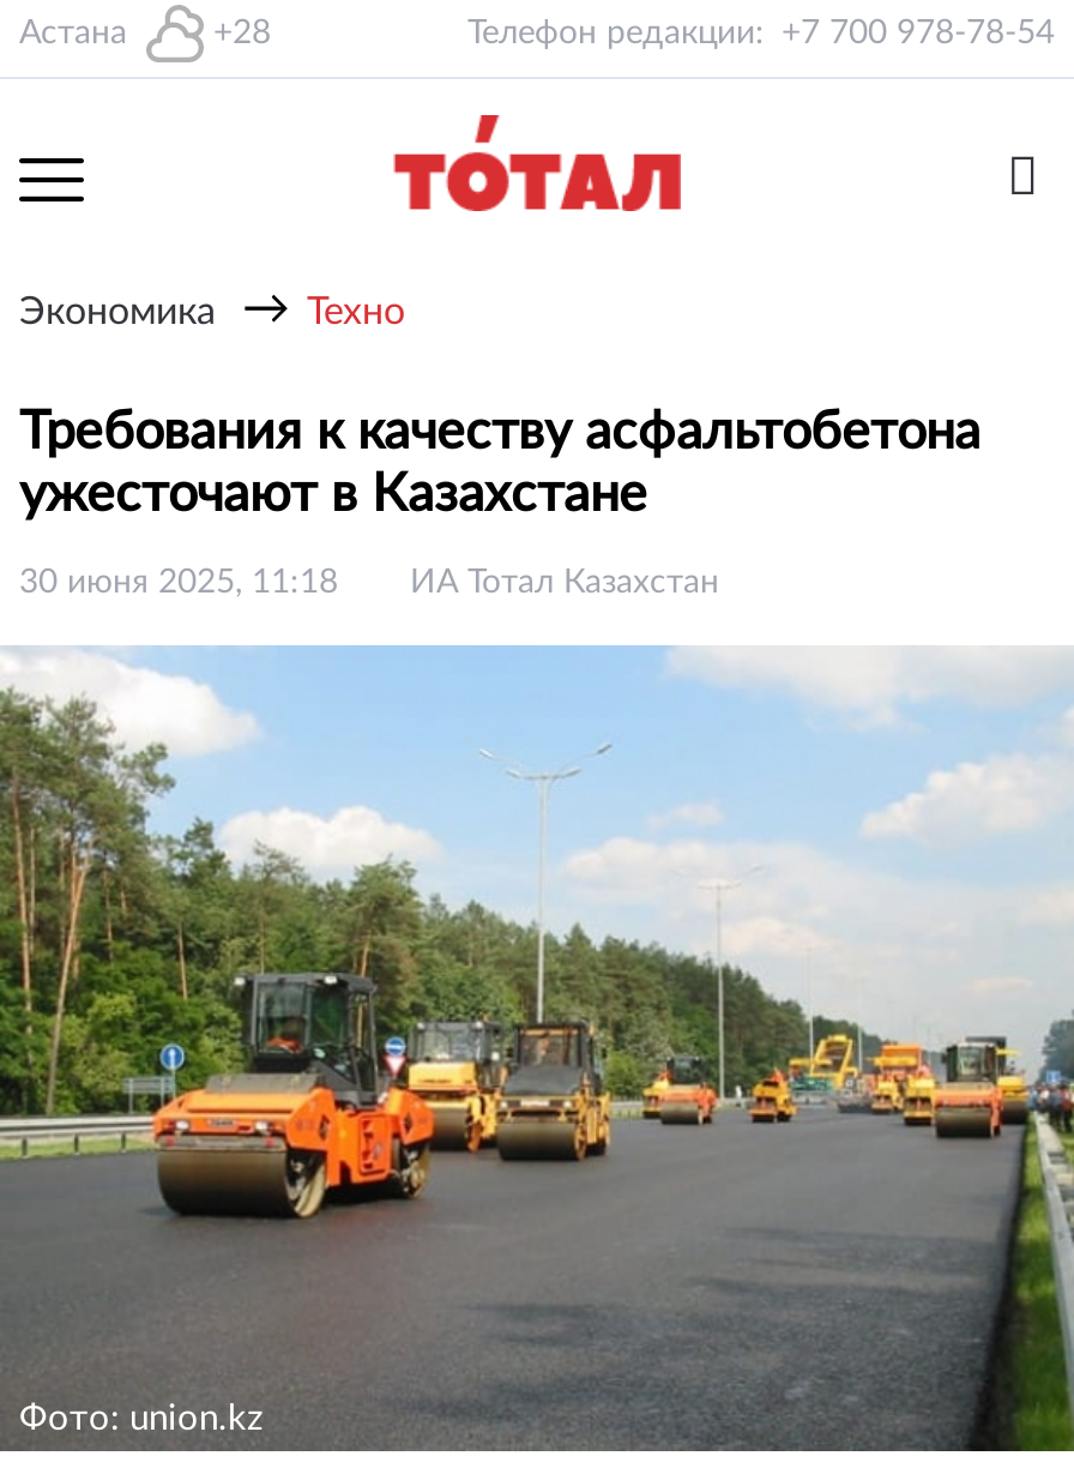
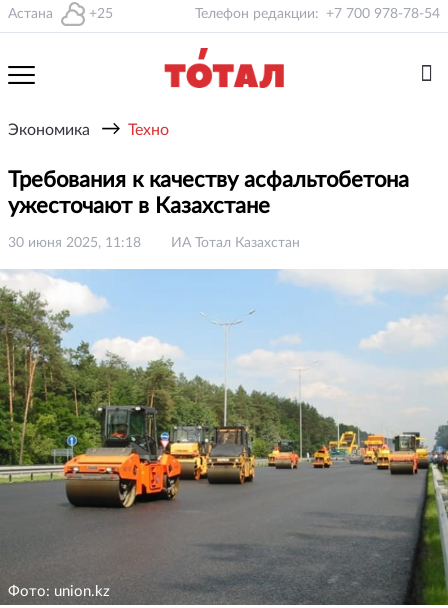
- +28
+ +25
